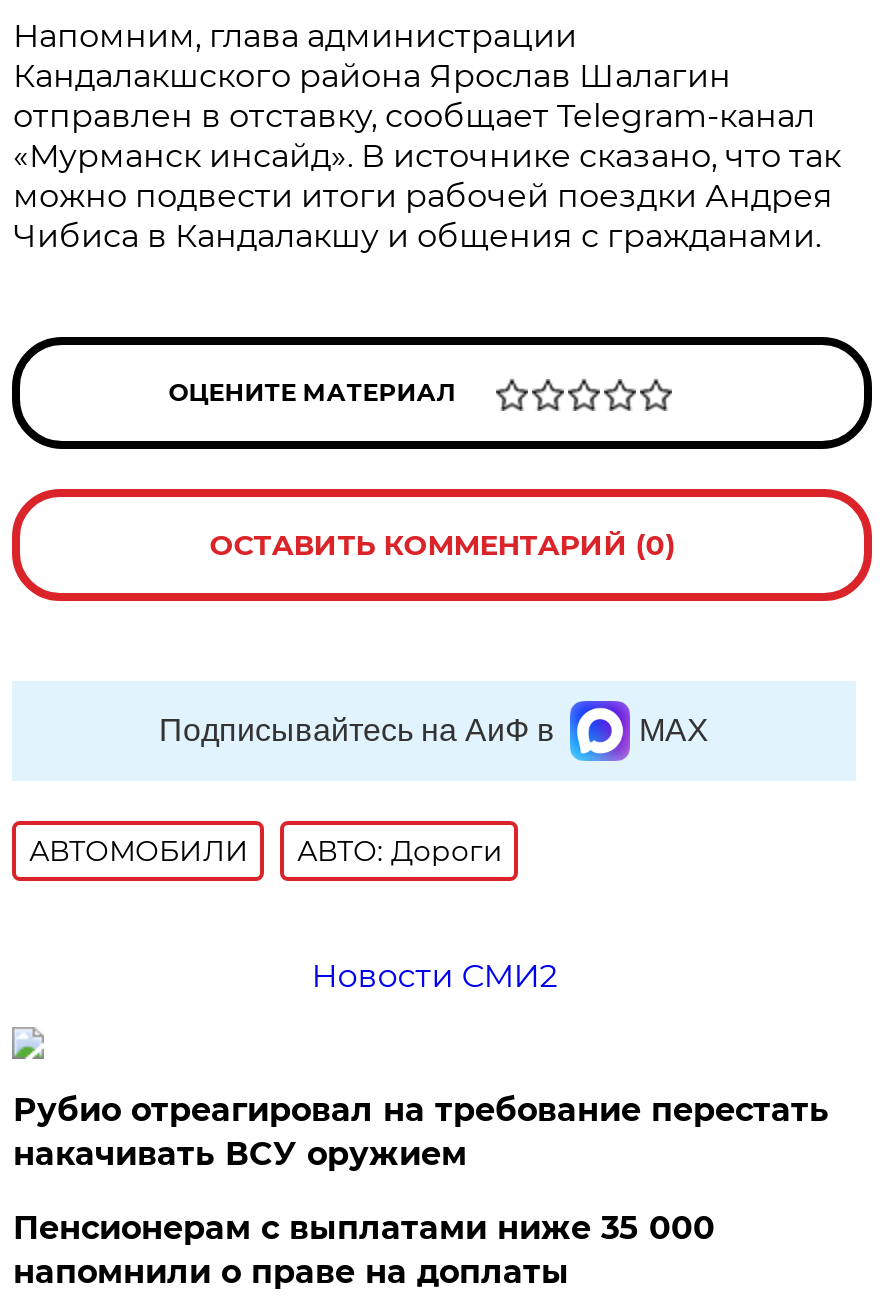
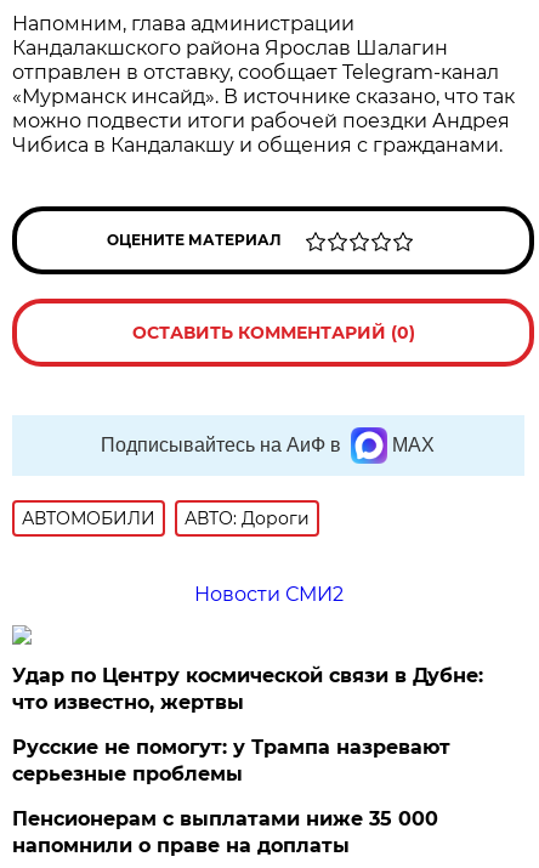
- Рубио отреагировал на требование перестать
- накачивать ВСУ оружием
+ Удар по Центру космической связи в Дубне:
+ что известно, жертвы
+ Русские не помогут: у Трампа назревают
+ серьезные проблемы
